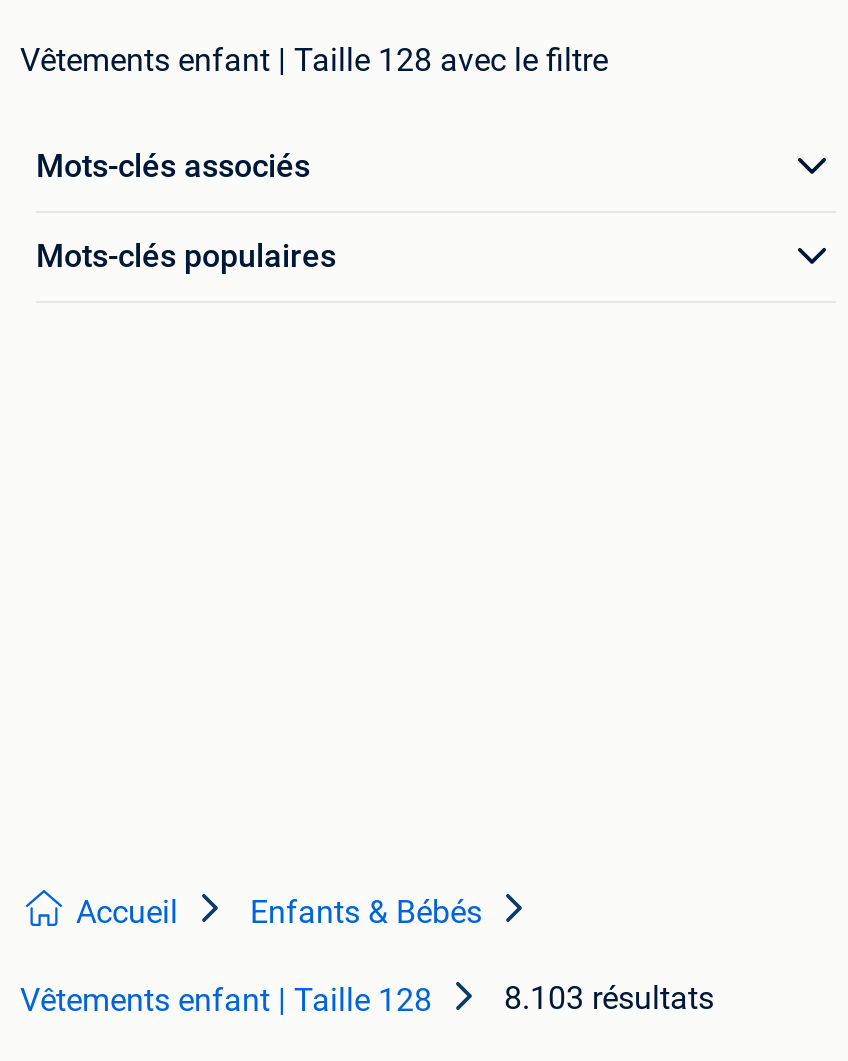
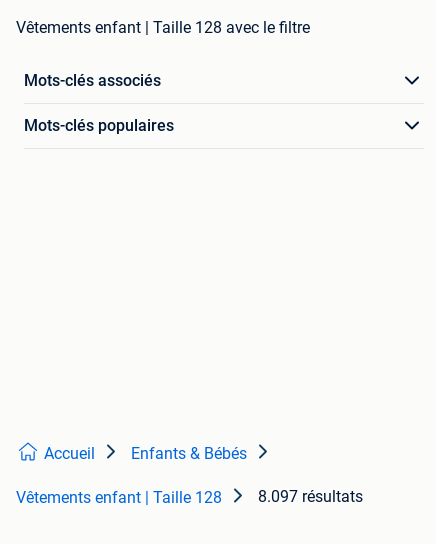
- 8.103 résultats
+ 8.097 résultats
